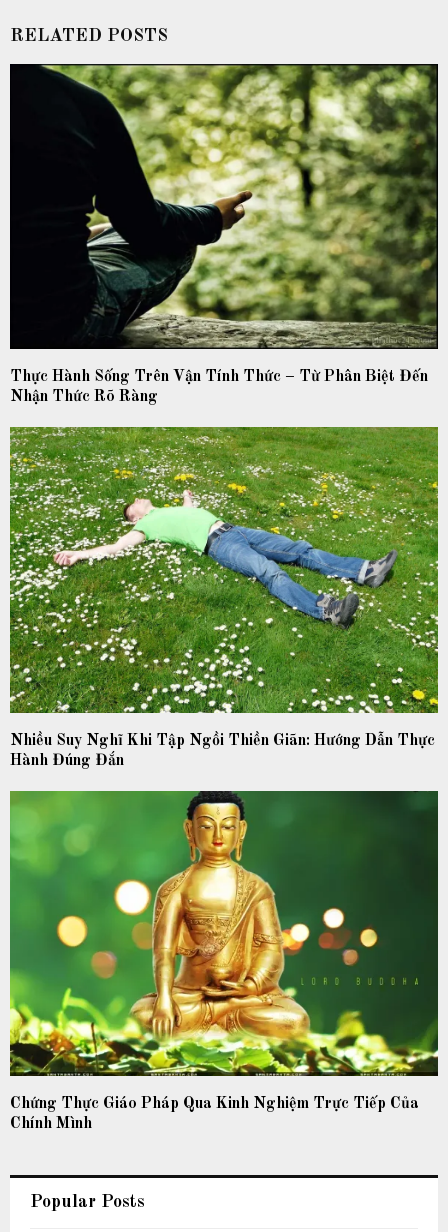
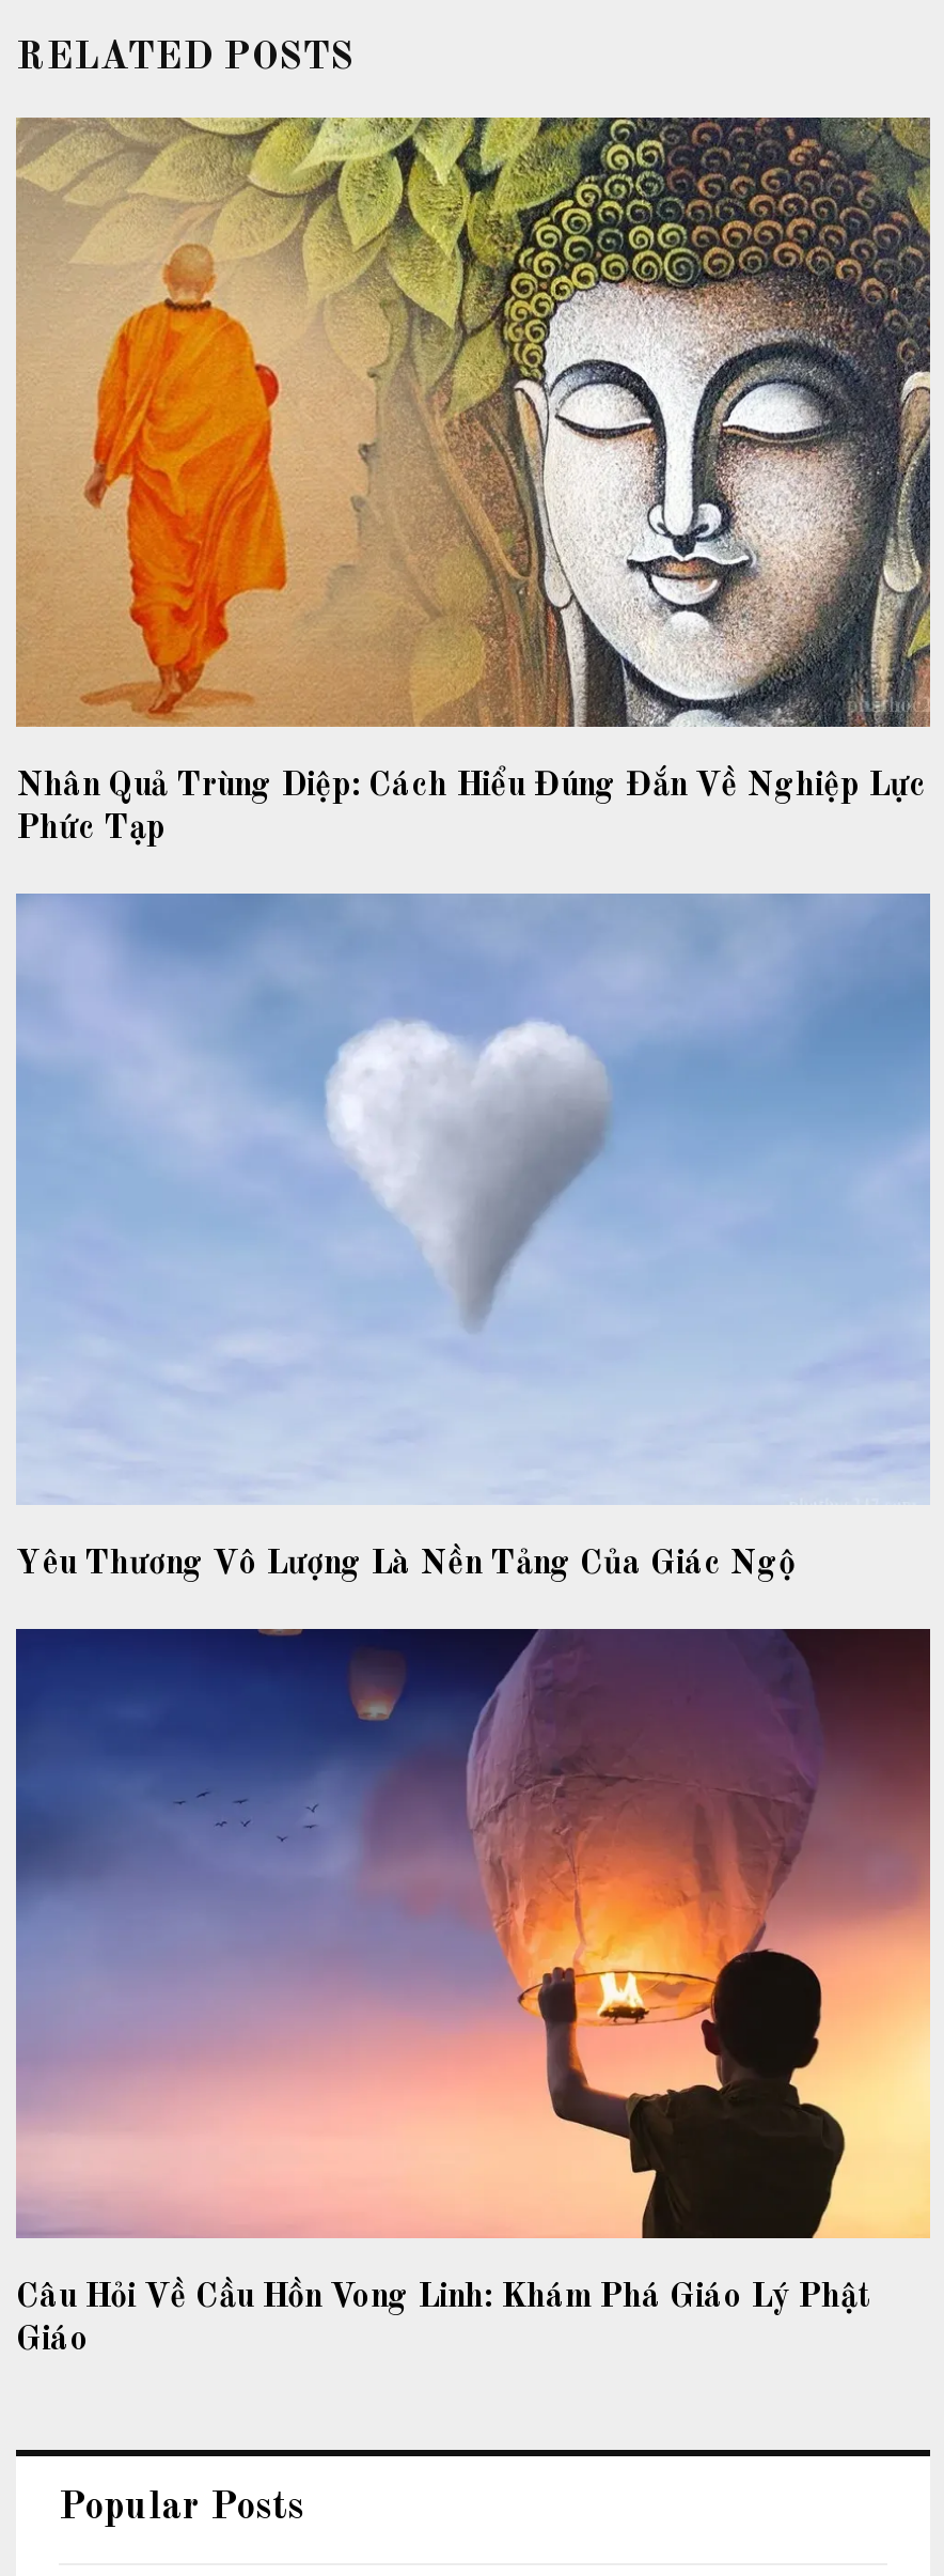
- [image]
- Thực Hành Sống Trên Vận Tính Thức – Từ Phân Biệt Đến
- Nhận Thức Rõ Ràng
+ [image]
+ Nhân Quả Trùng Diệp: Cách Hiểu Đúng Đắn Về Nghiệp Lực
+ Phức Tạp

- [image]
- Nhiều Suy Nghĩ Khi Tập Ngồi Thiền Giãn: Hướng Dẫn Thực
- Hành Đúng Đắn
+ [image]
+ Yêu Thương Vô Lượng Là Nền Tảng Của Giác Ngộ

- [image]
- Chứng Thực Giáo Pháp Qua Kinh Nghiệm Trực Tiếp Của
- Chính Mình
+ [image]
+ Câu Hỏi Về Cầu Hồn Vong Linh: Khám Phá Giáo Lý Phật
+ Giáo
